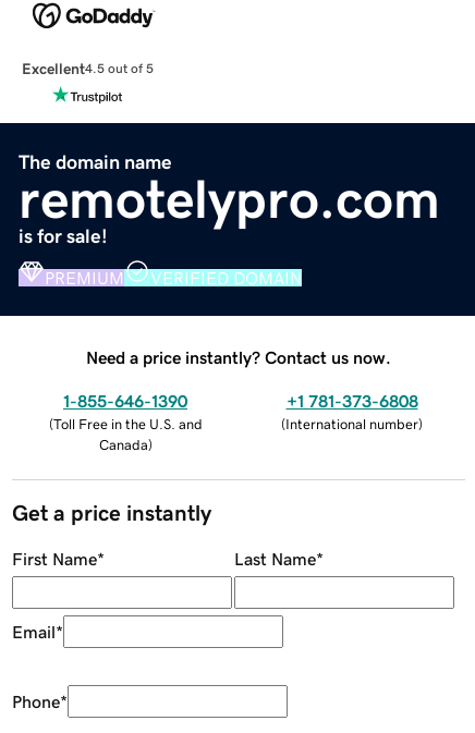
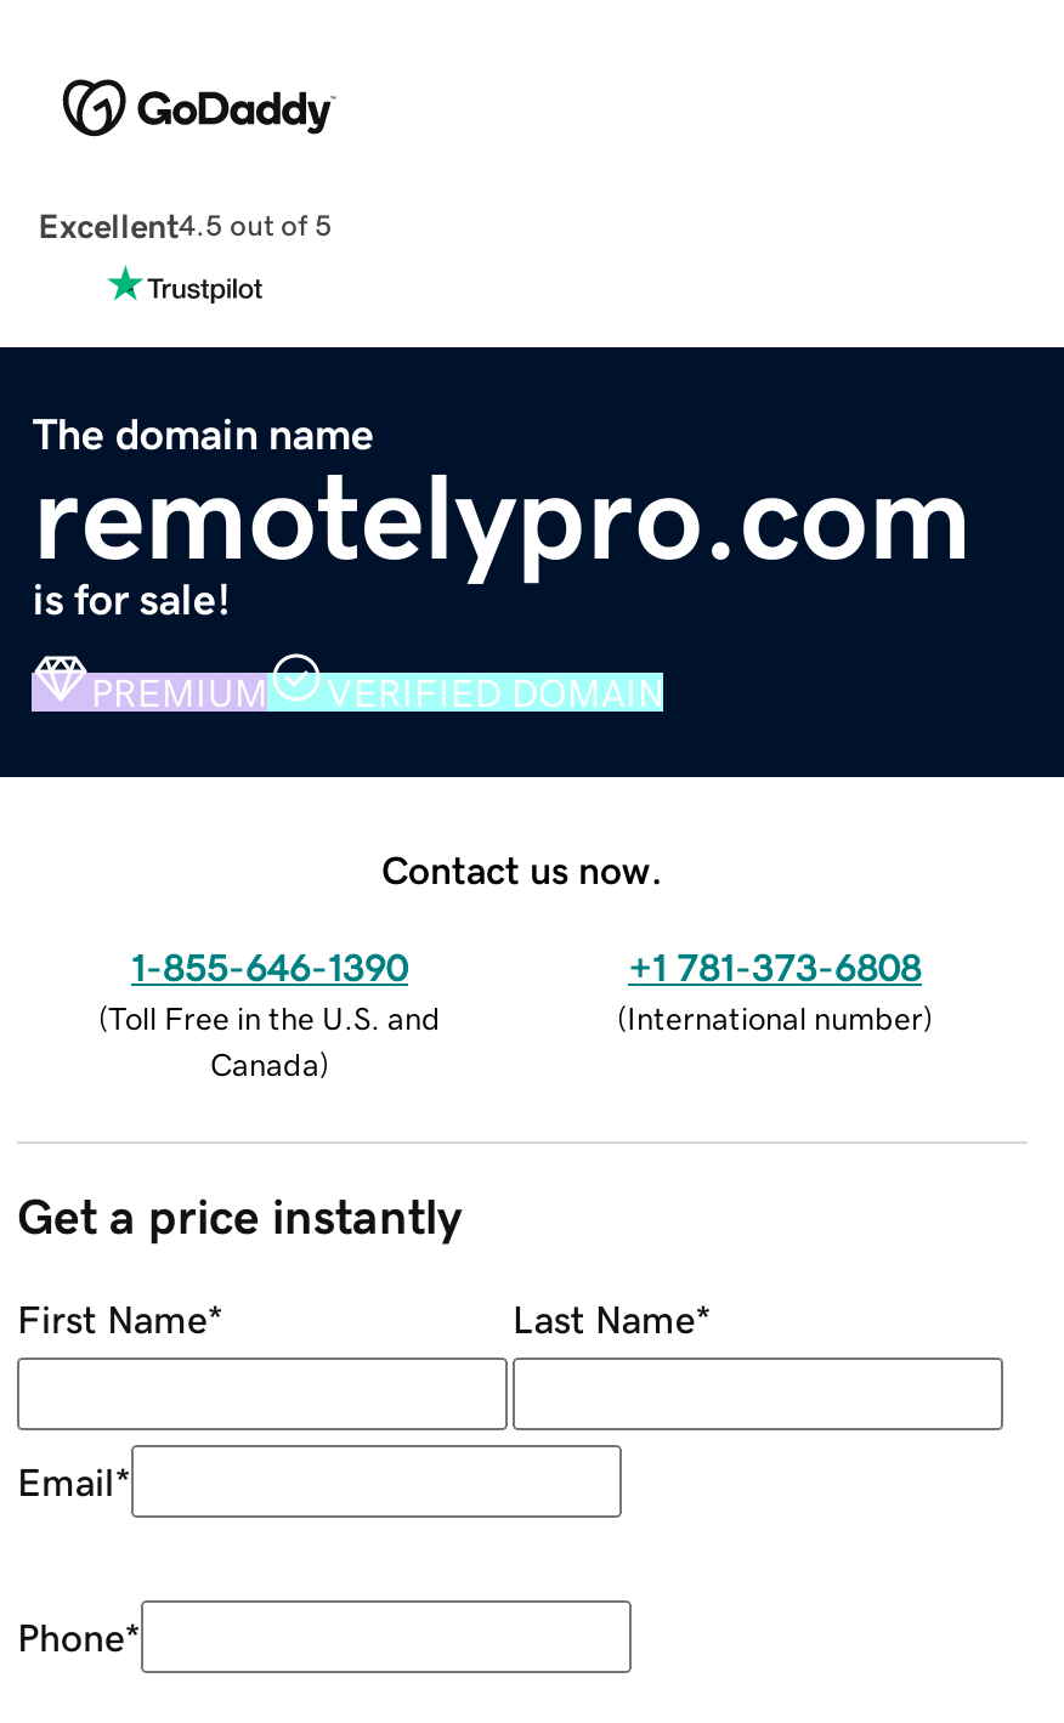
- Need a price instantly? Contact us now.
+ Contact us now.
